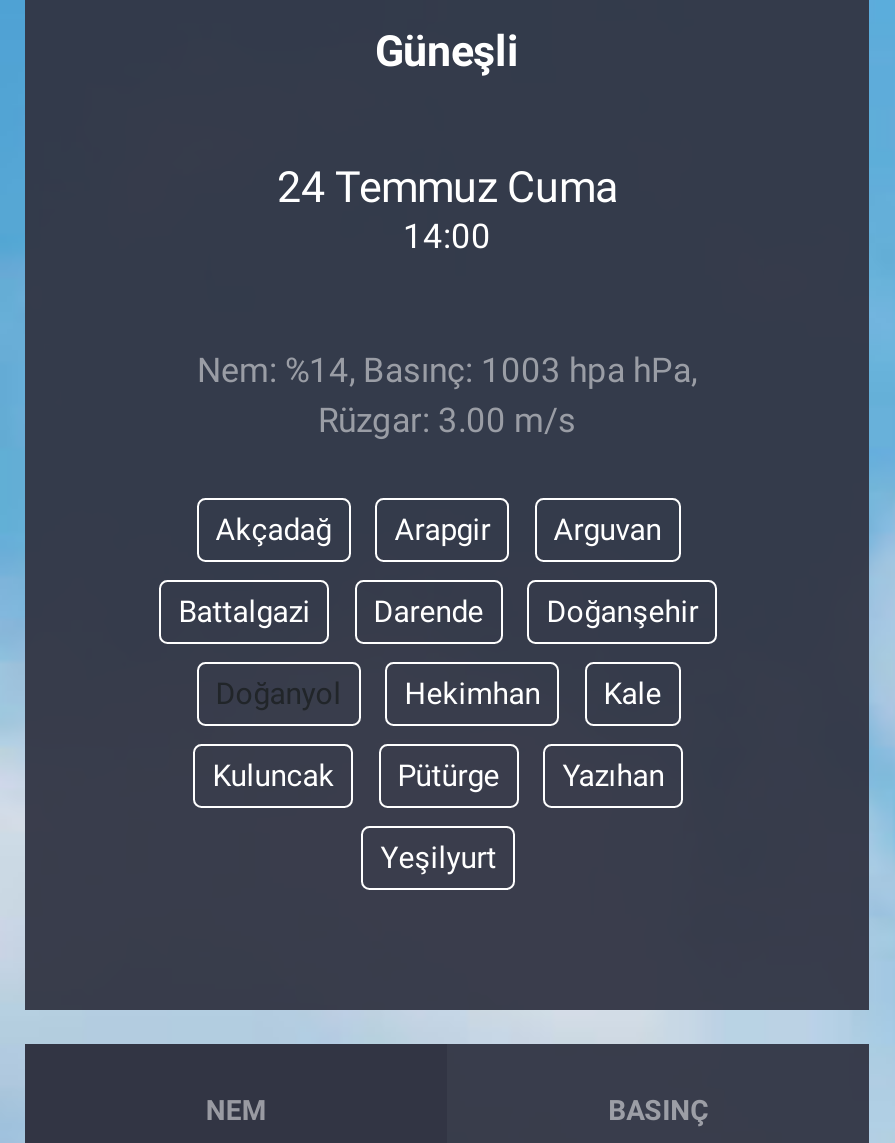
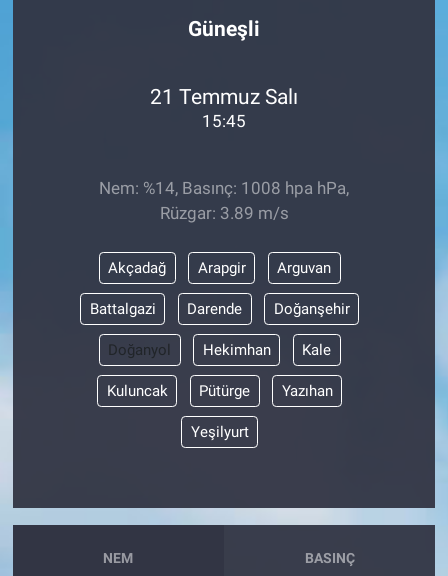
- 24 Temmuz Cuma
+ 21 Temmuz Salı

- 14:00
+ 15:45

- Nem: %14, Basınç: 1003 hpa hPa,
+ Nem: %14, Basınç: 1008 hpa hPa,

- Rüzgar: 3.00 m/s
+ Rüzgar: 3.89 m/s
